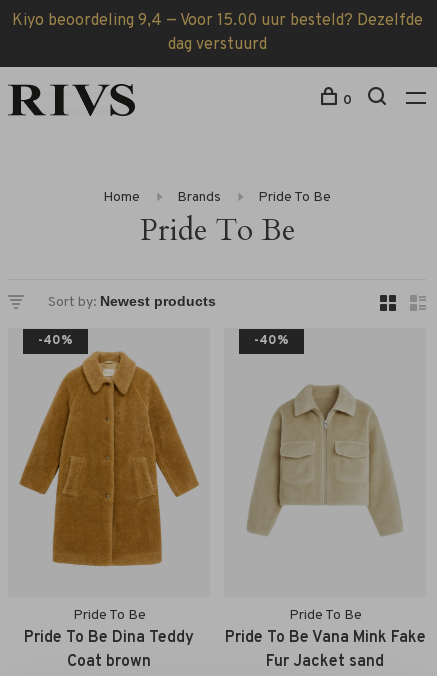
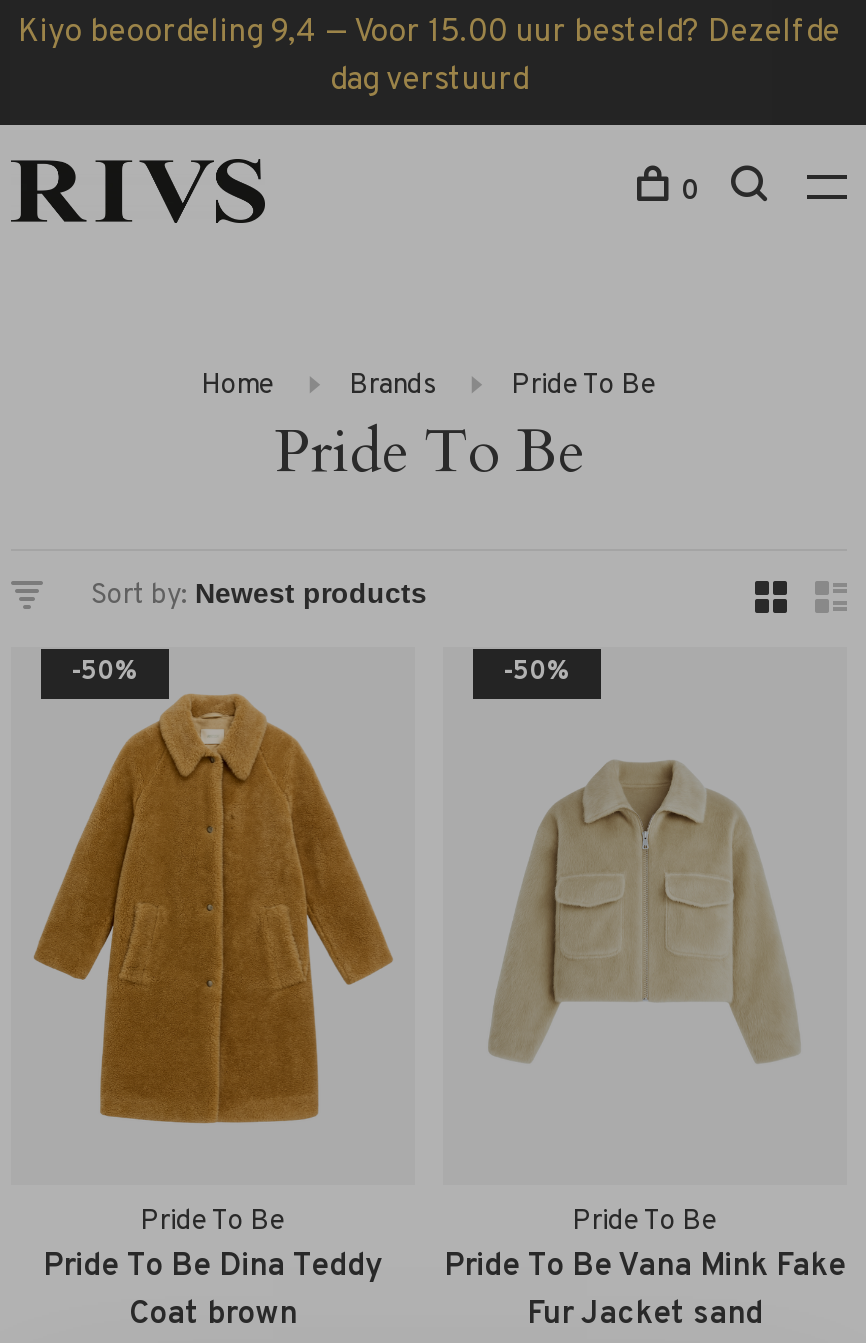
- -40%
+ -50%

- -40%
+ -50%
